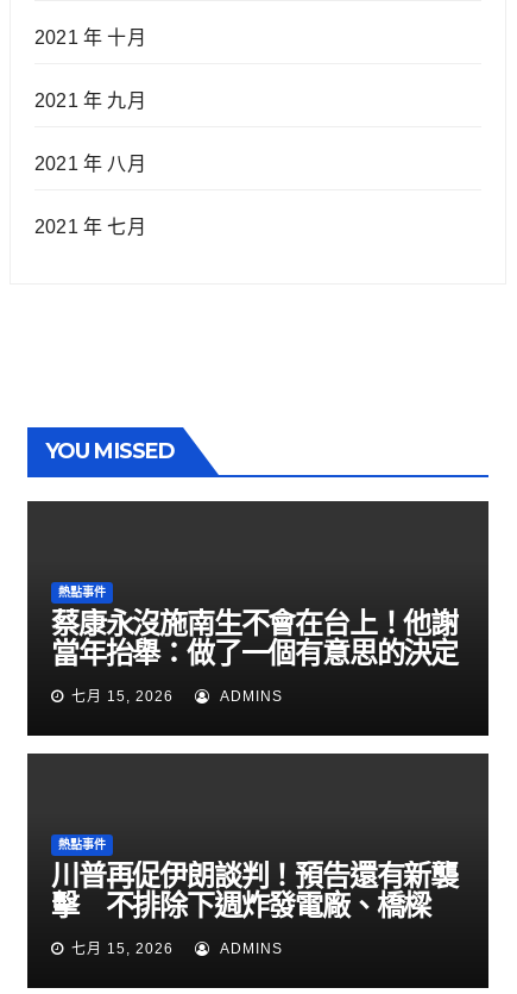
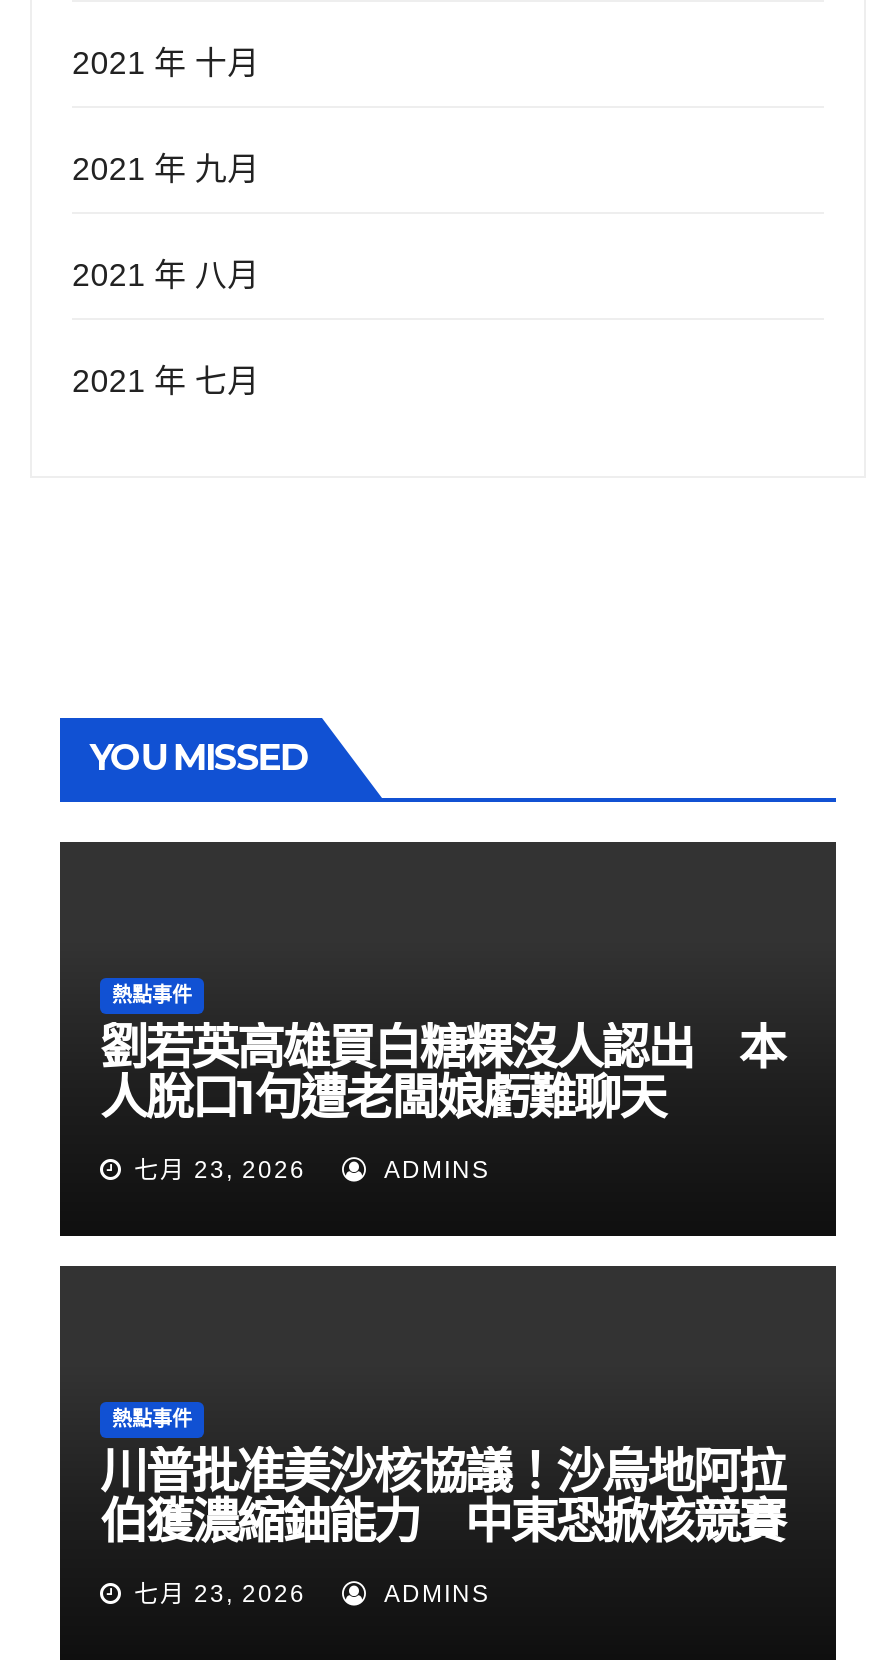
- 蔡康永沒施南生不會在台上！他謝
- 當年抬舉：做了一個有意思的決定
+ 劉若英高雄買白糖粿沒人認出 本
+ 人脫口1句遭老闆娘虧難聊天

- 七月 15, 2026
+ 七月 23, 2026

- 川普再促伊朗談判！預告還有新襲
- 擊 不排除下週炸發電廠、橋樑
+ 川普批准美沙核協議！沙烏地阿拉
+ 伯獲濃縮鈾能力 中東恐掀核競賽

- 七月 15, 2026
+ 七月 23, 2026
